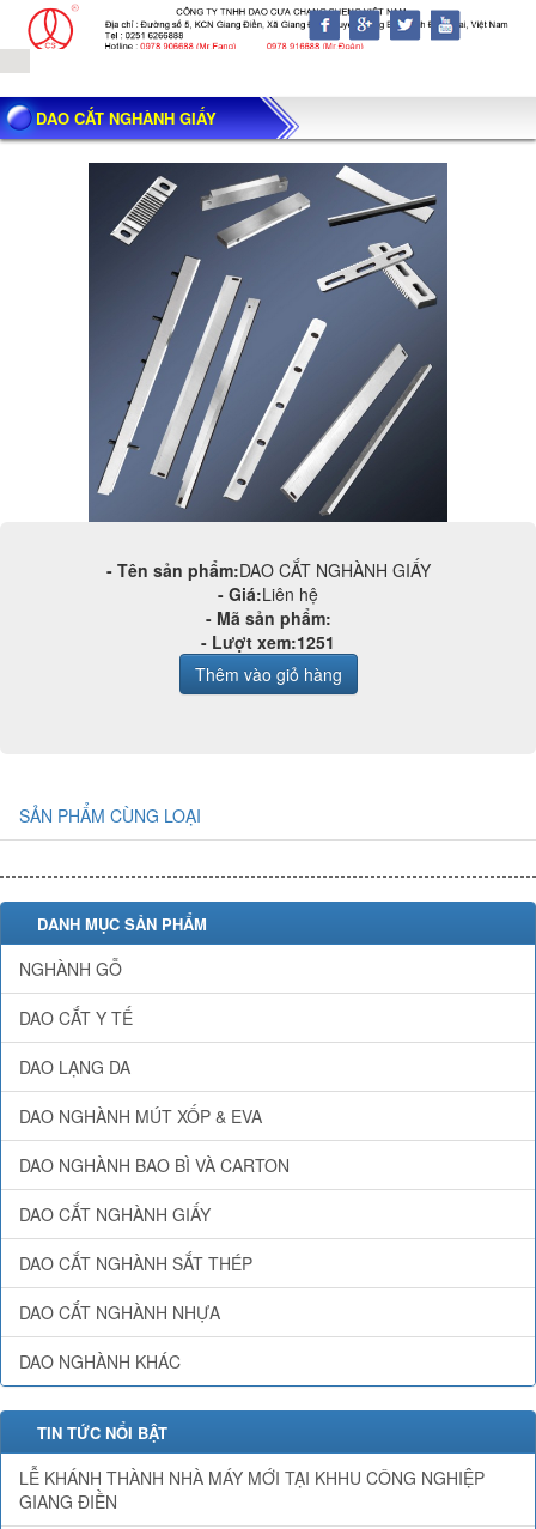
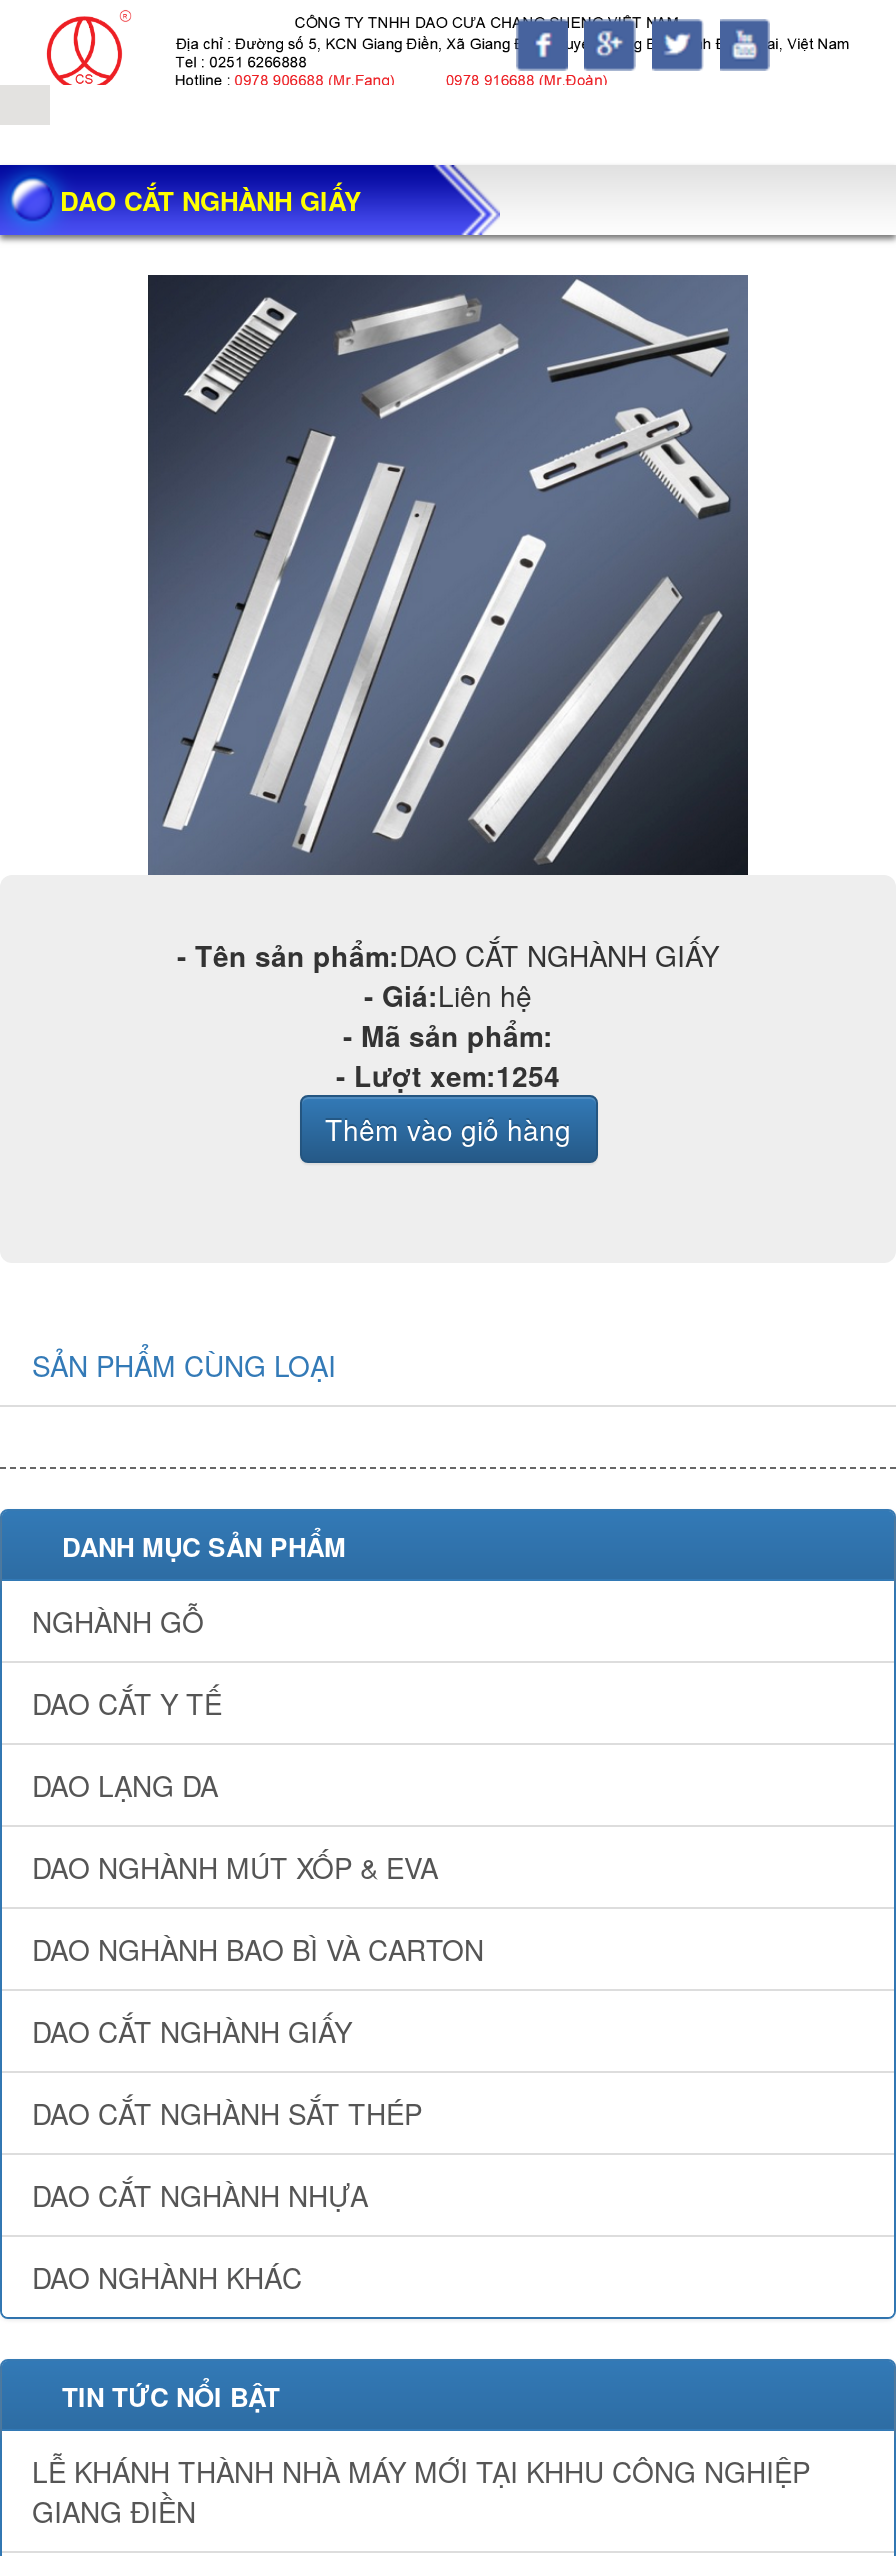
- - Lượt xem:1251
+ - Lượt xem:1254
